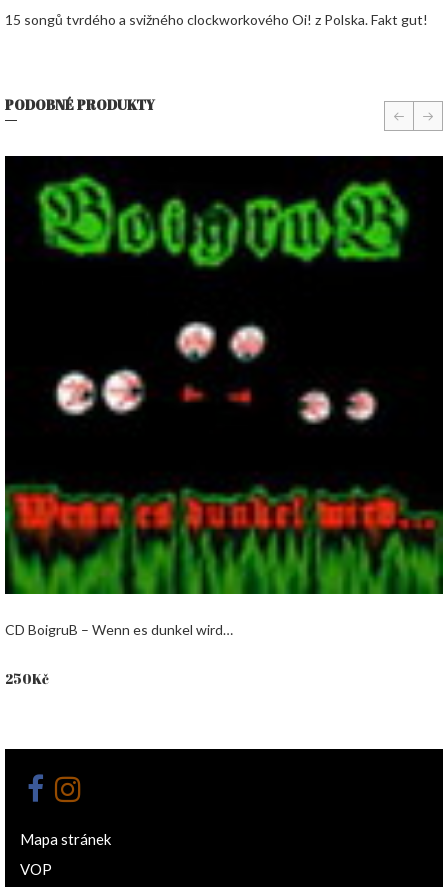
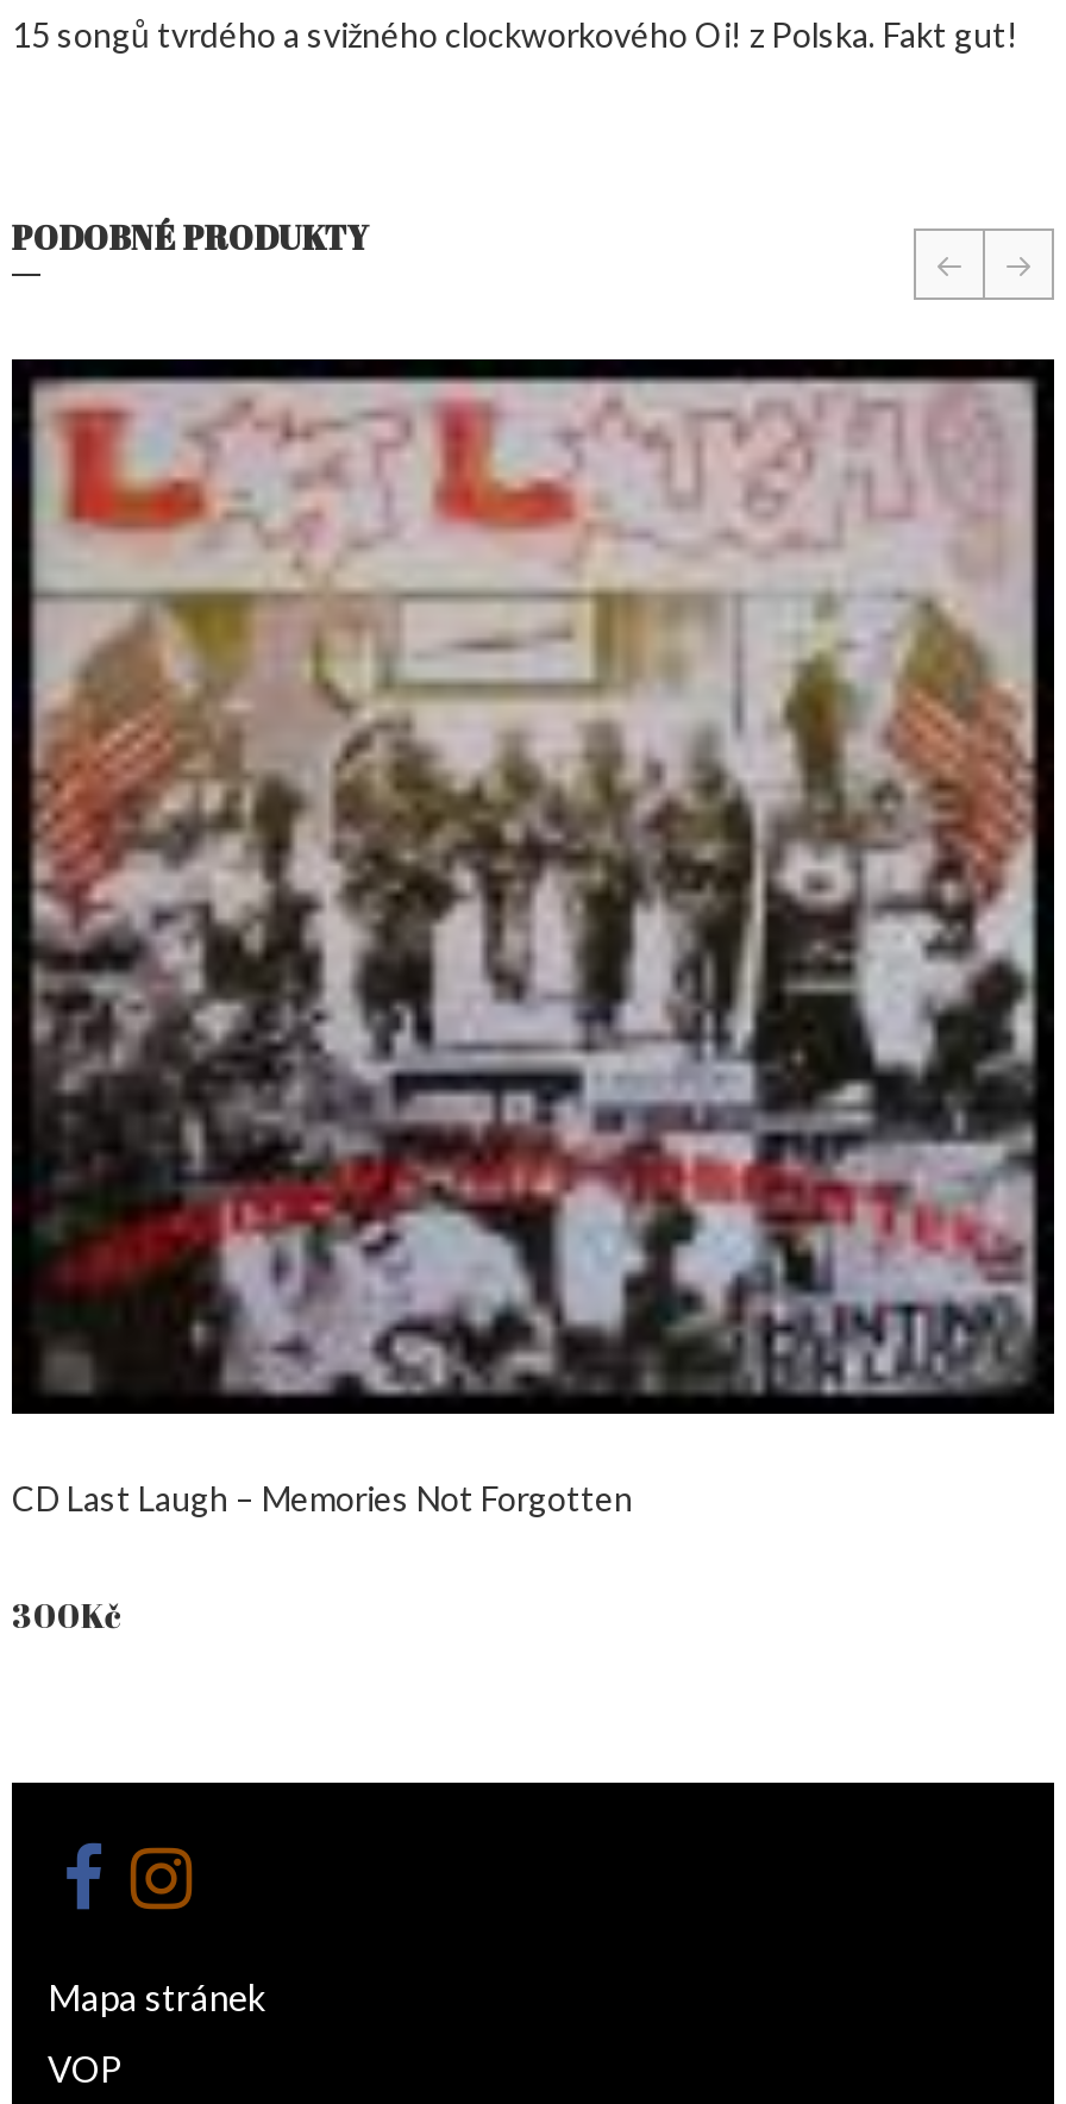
- [image]
- CD BoigruB – Wenn es dunkel wird…
+ [image]
+ CD Last Laugh – Memories Not Forgotten

- 250Kč
+ 300Kč
